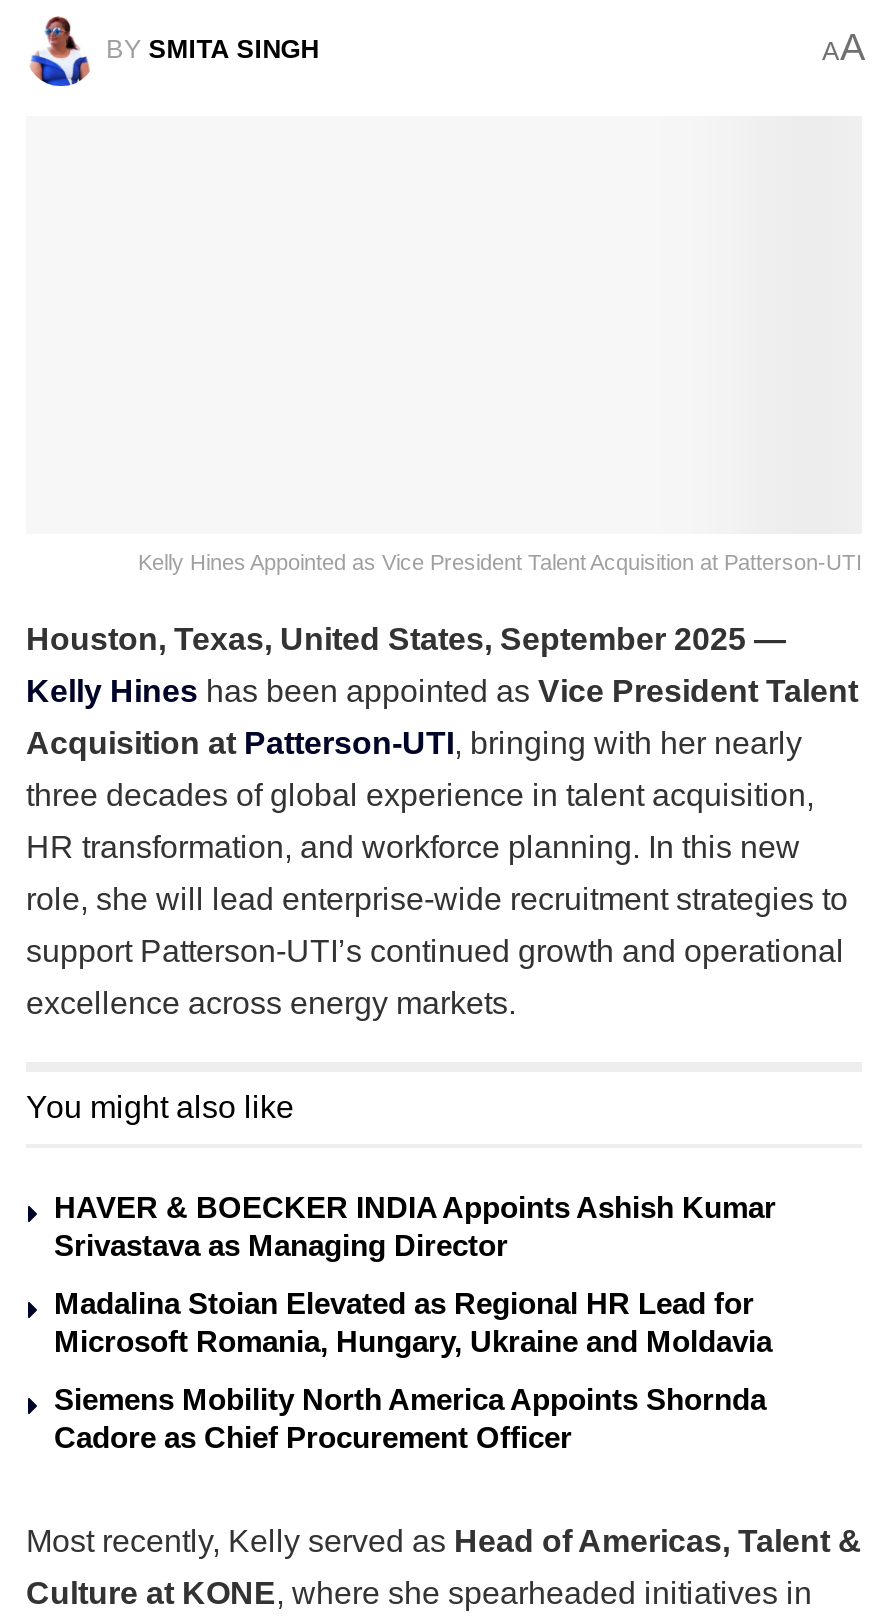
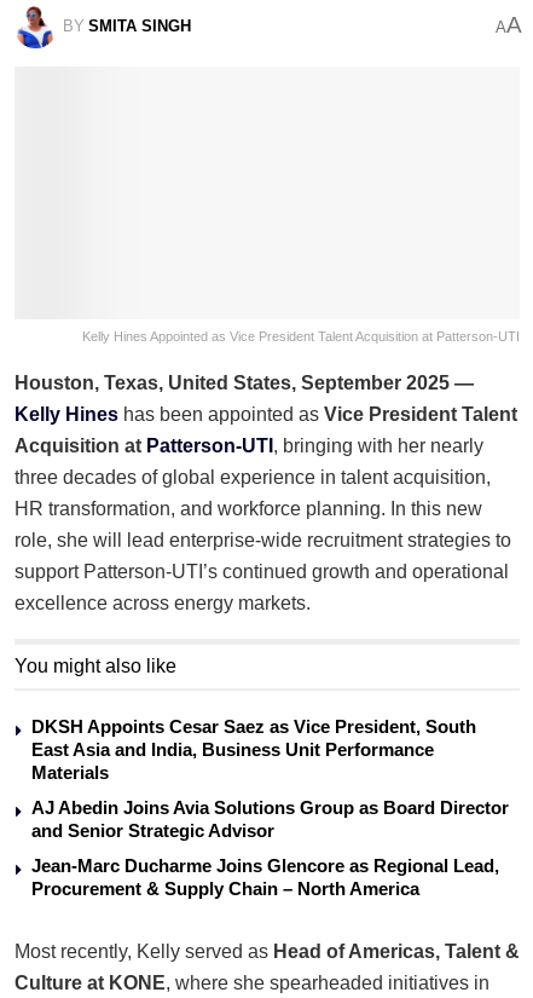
- HAVER & BOECKER INDIA Appoints Ashish Kumar
- Srivastava as Managing Director
+ DKSH Appoints Cesar Saez as Vice President, South
+ East Asia and India, Business Unit Performance
+ Materials

- Madalina Stoian Elevated as Regional HR Lead for
- Microsoft Romania, Hungary, Ukraine and Moldavia
+ AJ Abedin Joins Avia Solutions Group as Board Director
+ and Senior Strategic Advisor

- Siemens Mobility North America Appoints Shornda
- Cadore as Chief Procurement Officer
+ Jean-Marc Ducharme Joins Glencore as Regional Lead,
+ Procurement & Supply Chain – North America
